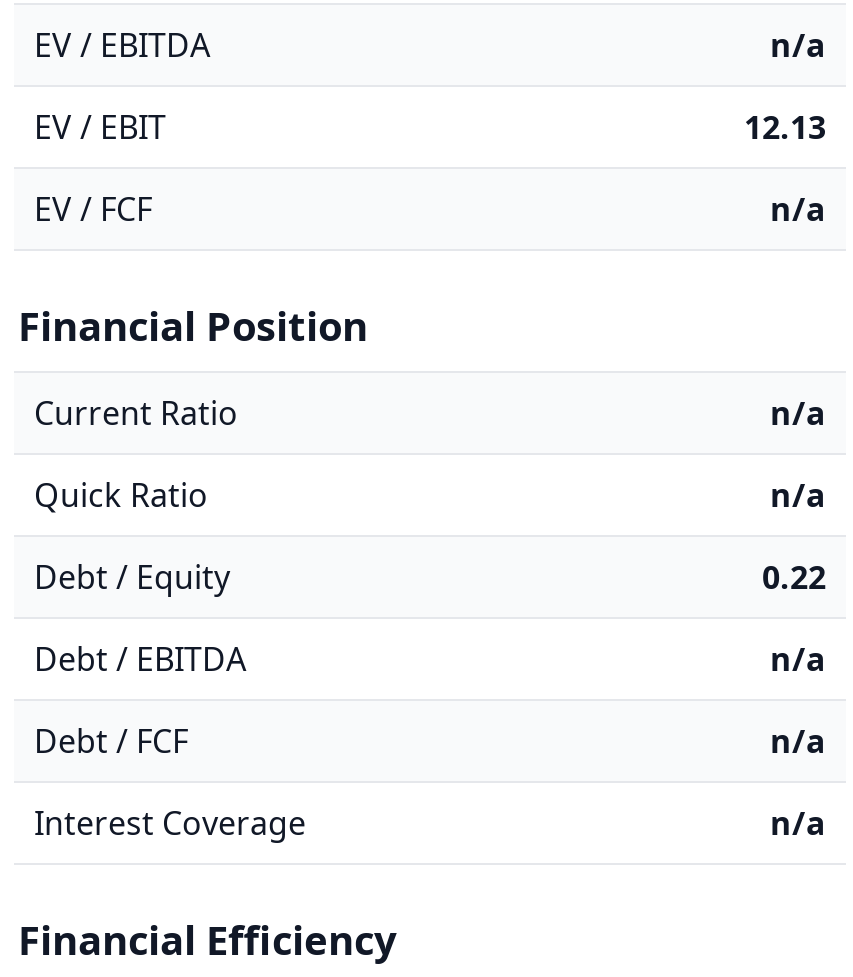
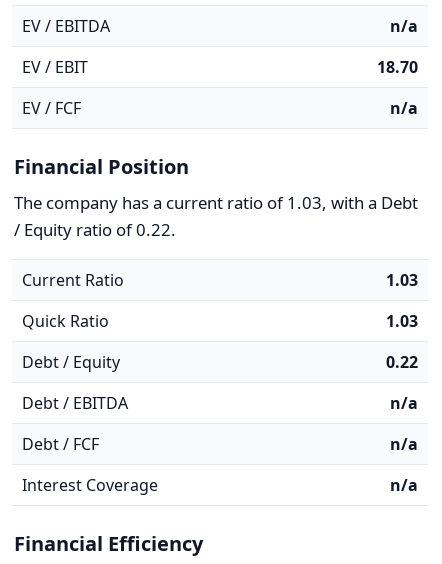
- 12.13
+ 18.70

+ The company has a current ratio of 1.03, with a Debt
+ / Equity ratio of 0.22.

- n/a
+ 1.03

- n/a
+ 1.03
